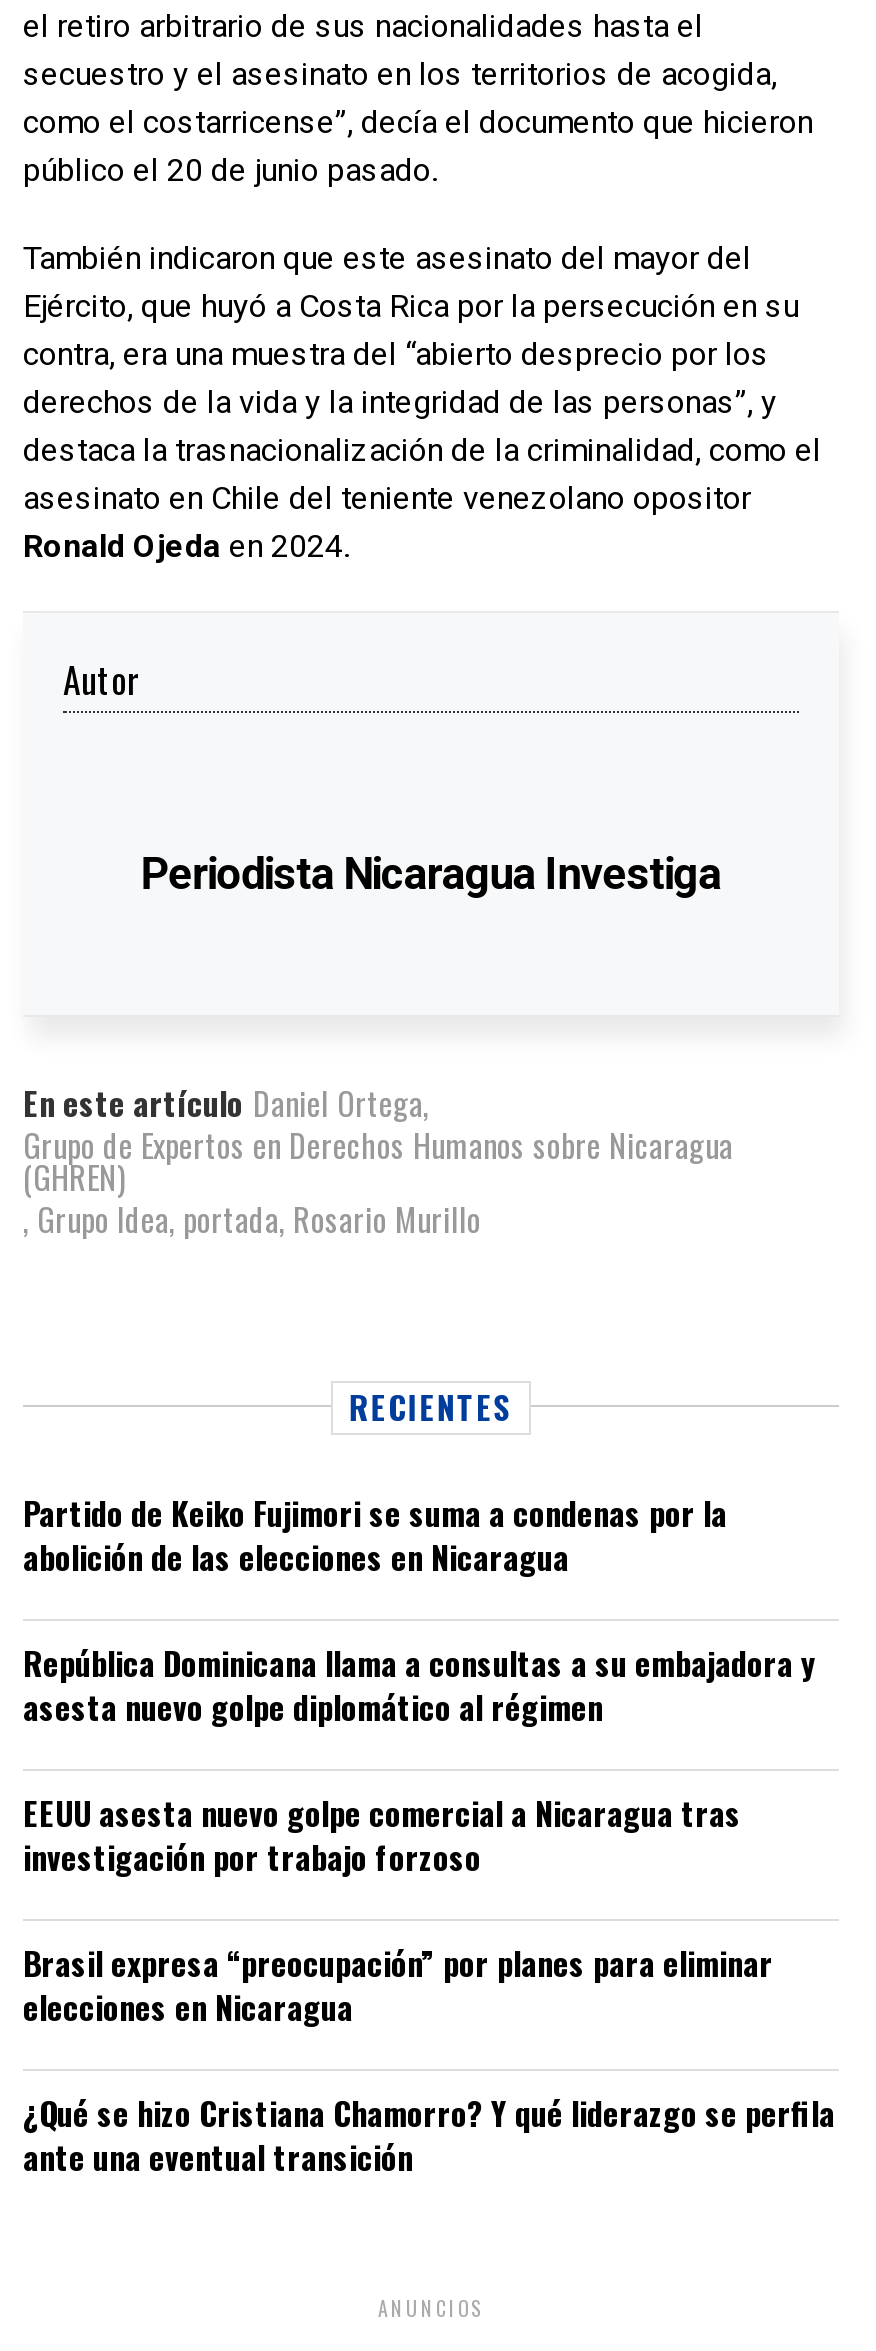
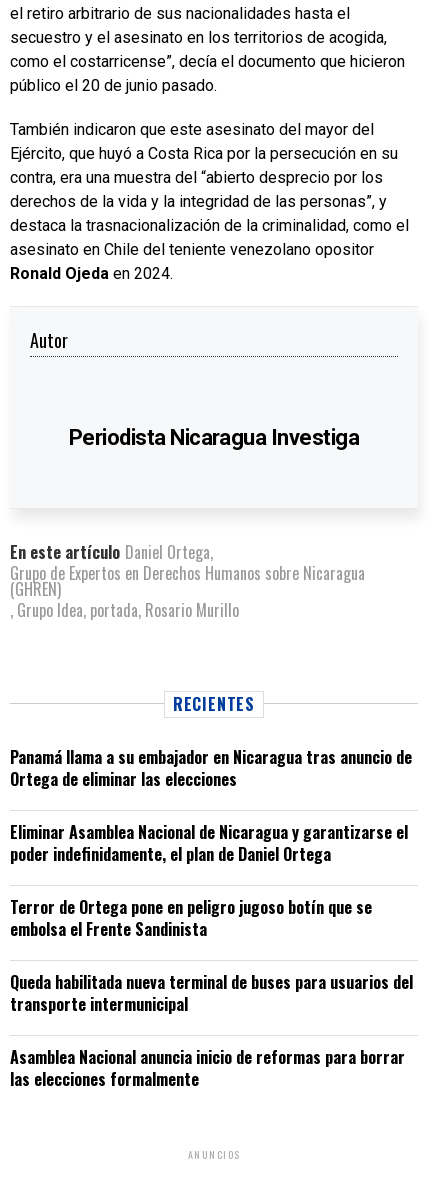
- Partido de Keiko Fujimori se suma a condenas por la
- abolición de las elecciones en Nicaragua
+ Panamá llama a su embajador en Nicaragua tras anuncio de
+ Ortega de eliminar las elecciones

- República Dominicana llama a consultas a su embajadora y
- asesta nuevo golpe diplomático al régimen
+ Eliminar Asamblea Nacional de Nicaragua y garantizarse el
+ poder indefinidamente, el plan de Daniel Ortega

- EEUU asesta nuevo golpe comercial a Nicaragua tras
- investigación por trabajo forzoso
+ Terror de Ortega pone en peligro jugoso botín que se
+ embolsa el Frente Sandinista

- Brasil expresa “preocupación” por planes para eliminar
- elecciones en Nicaragua
+ Queda habilitada nueva terminal de buses para usuarios del
+ transporte intermunicipal

- ¿Qué se hizo Cristiana Chamorro? Y qué liderazgo se perfila
- ante una eventual transición
+ Asamblea Nacional anuncia inicio de reformas para borrar
+ las elecciones formalmente
